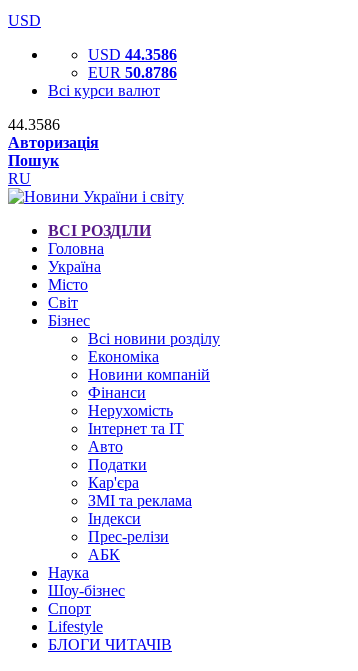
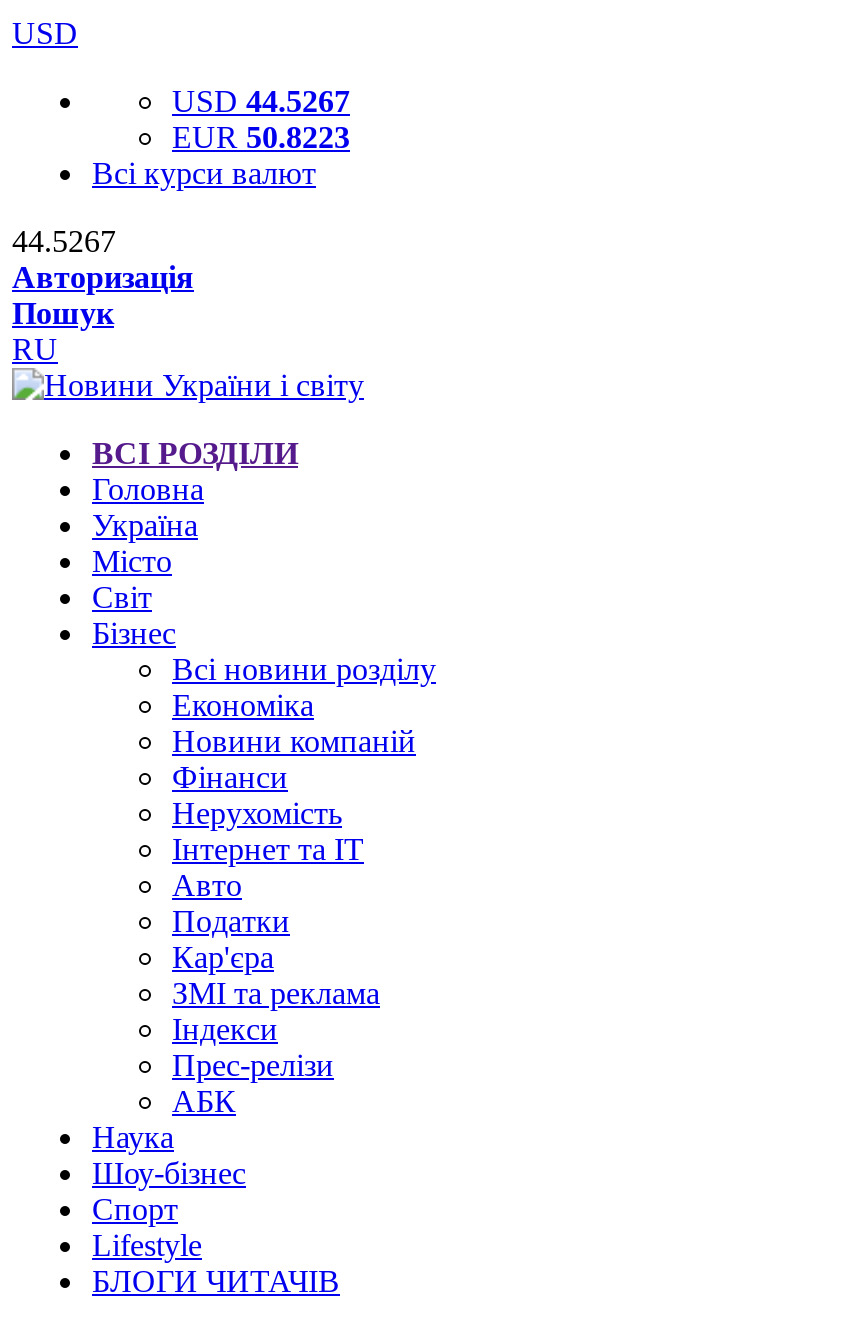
- USD 44.3586
+ USD 44.5267

- EUR 50.8786
+ EUR 50.8223

- 44.3586
+ 44.5267
